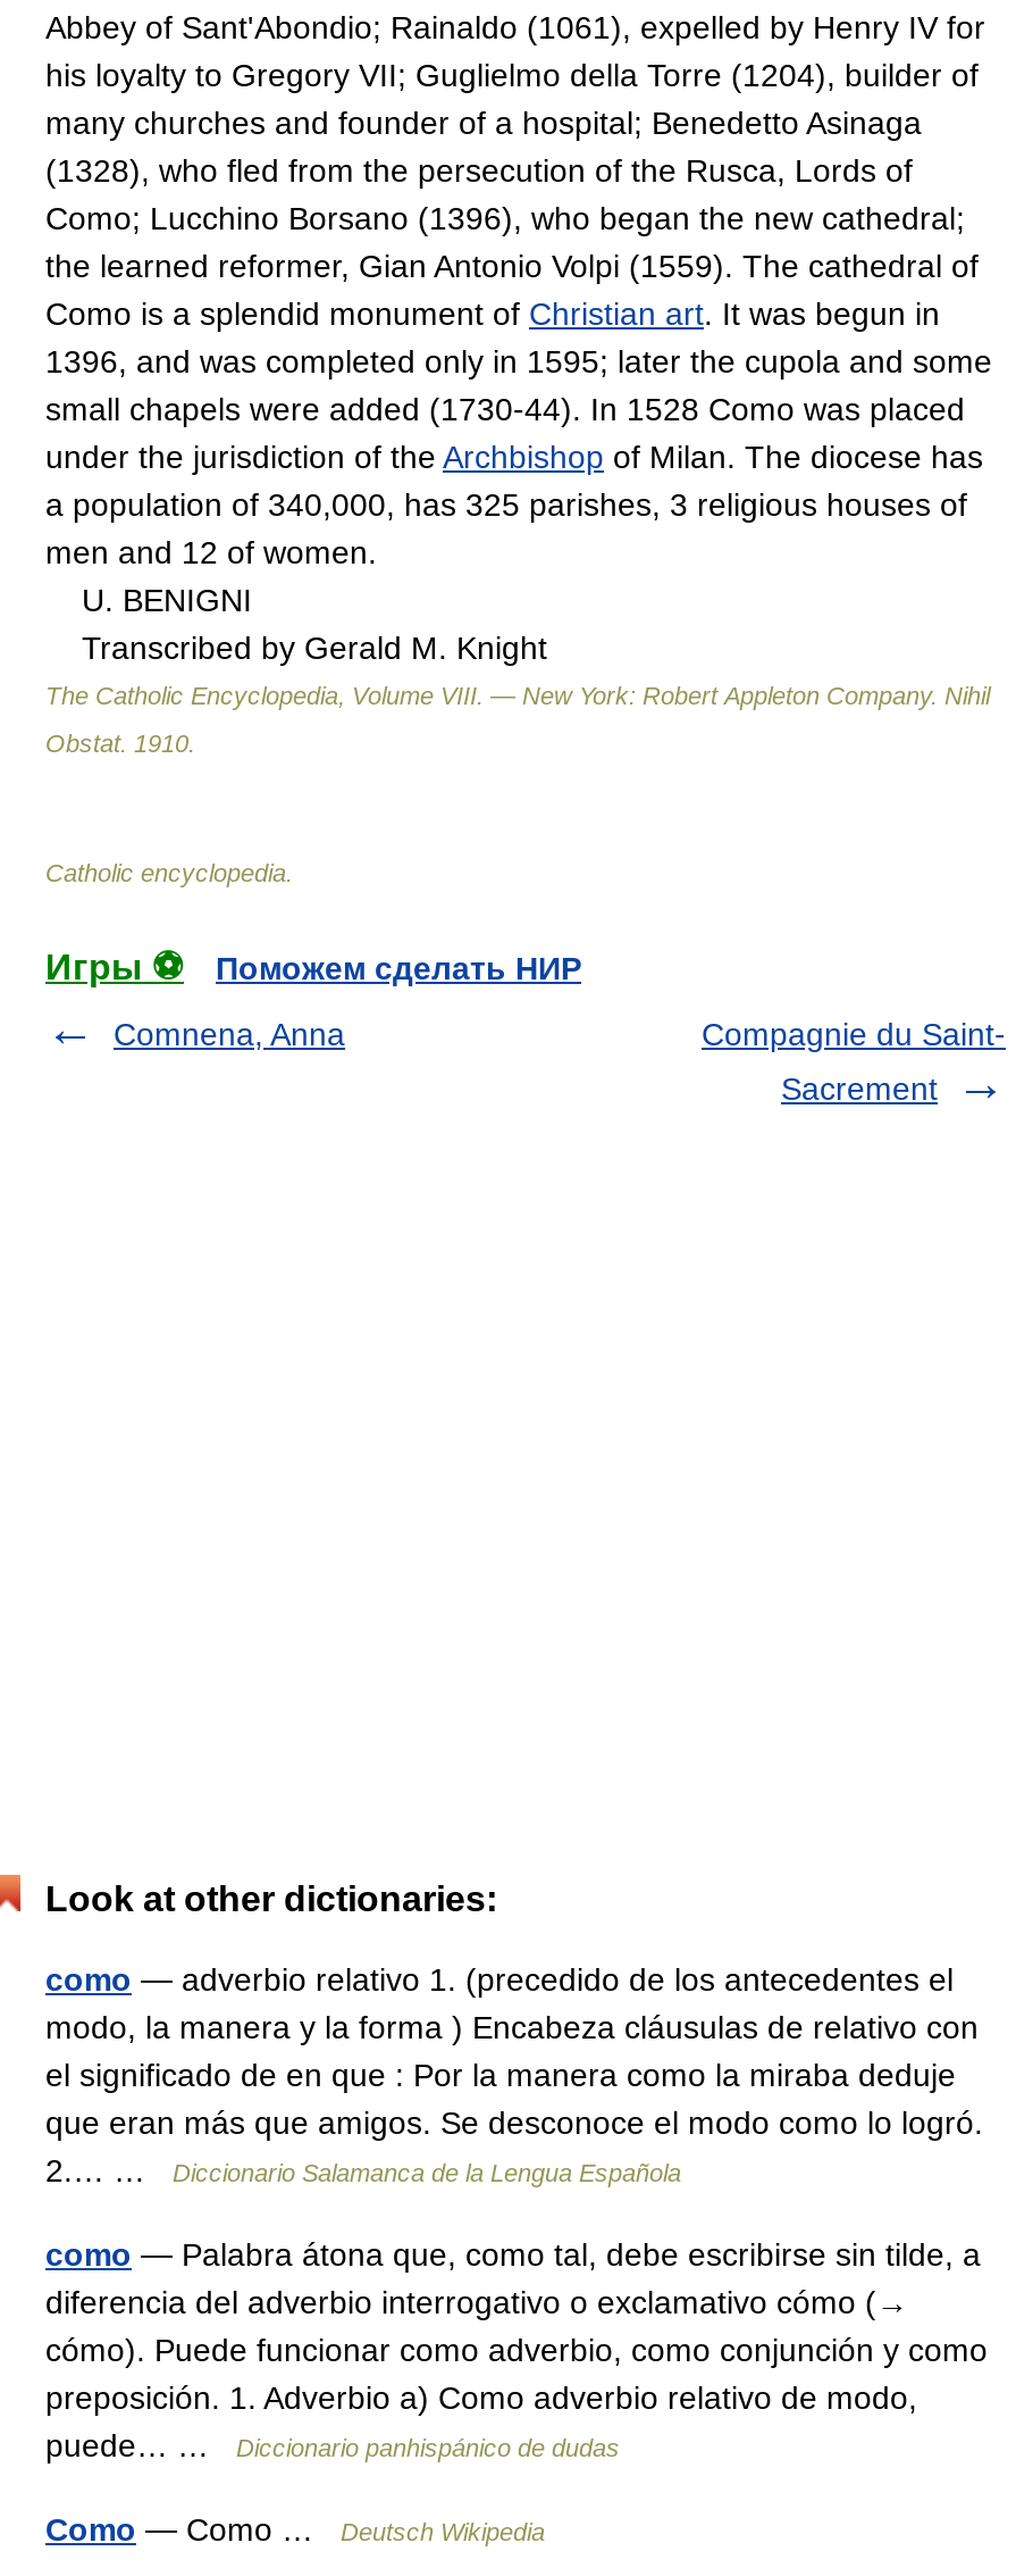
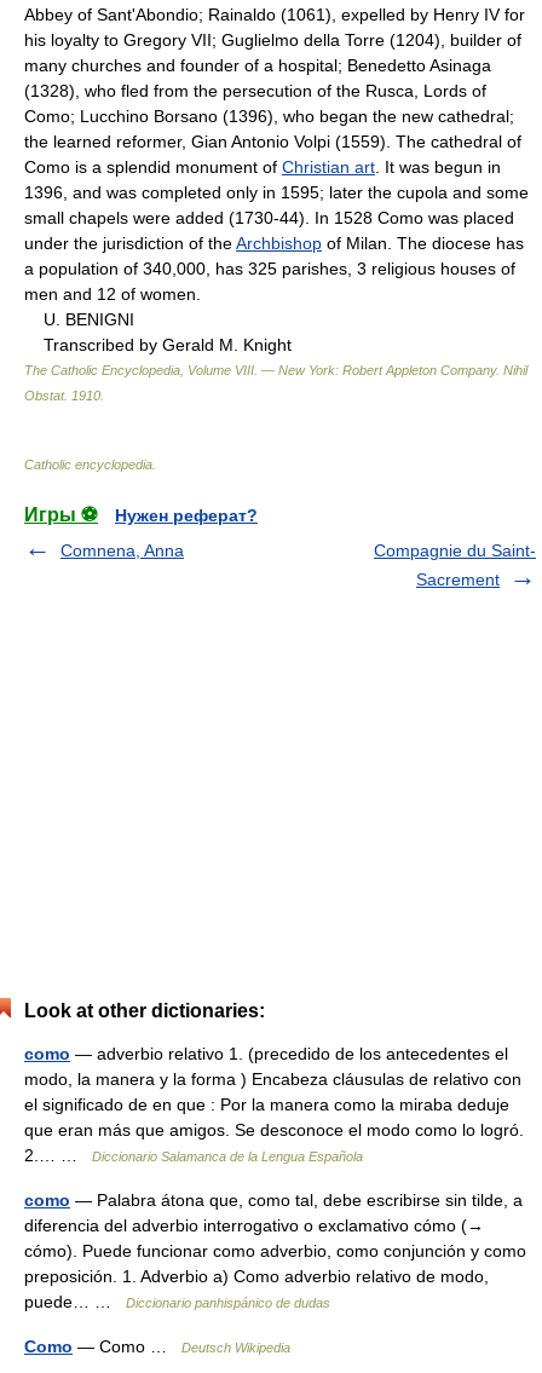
- Поможем сделать НИР
+ Нужен реферат?
